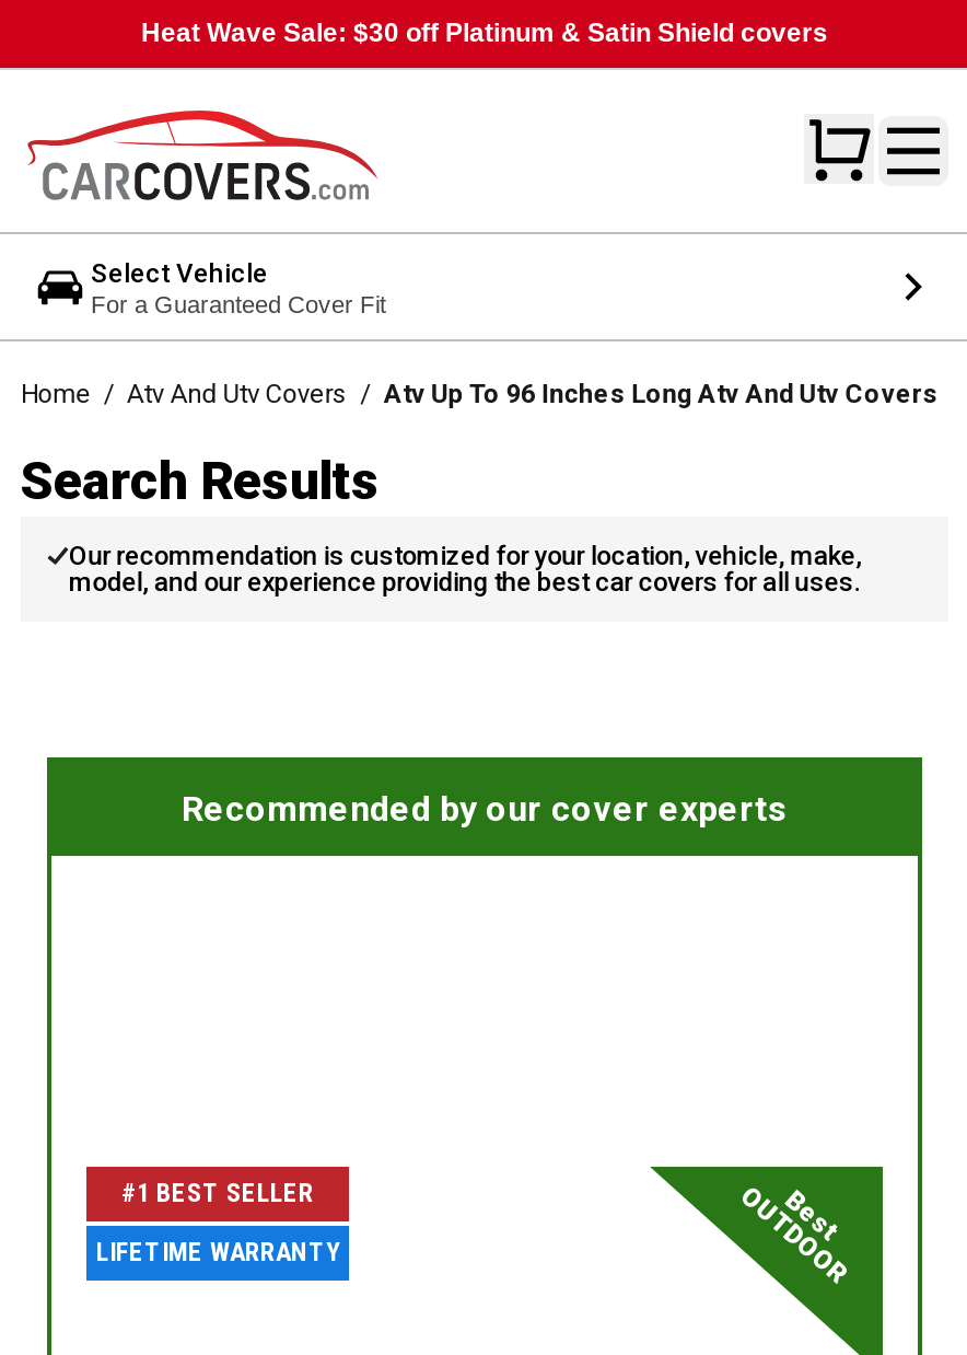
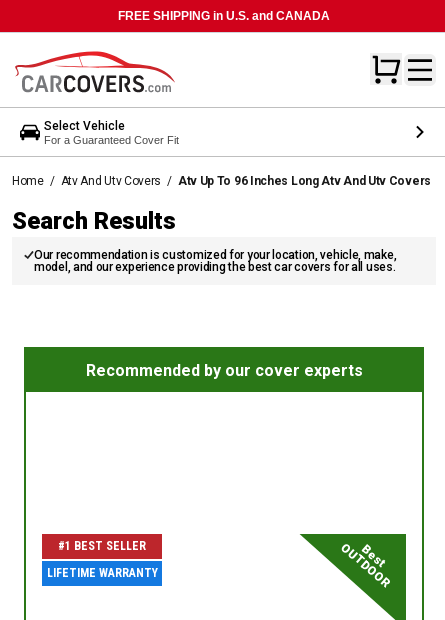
- Heat Wave Sale: $30 off Platinum & Satin Shield covers
+ FREE SHIPPING in U.S. and CANADA
